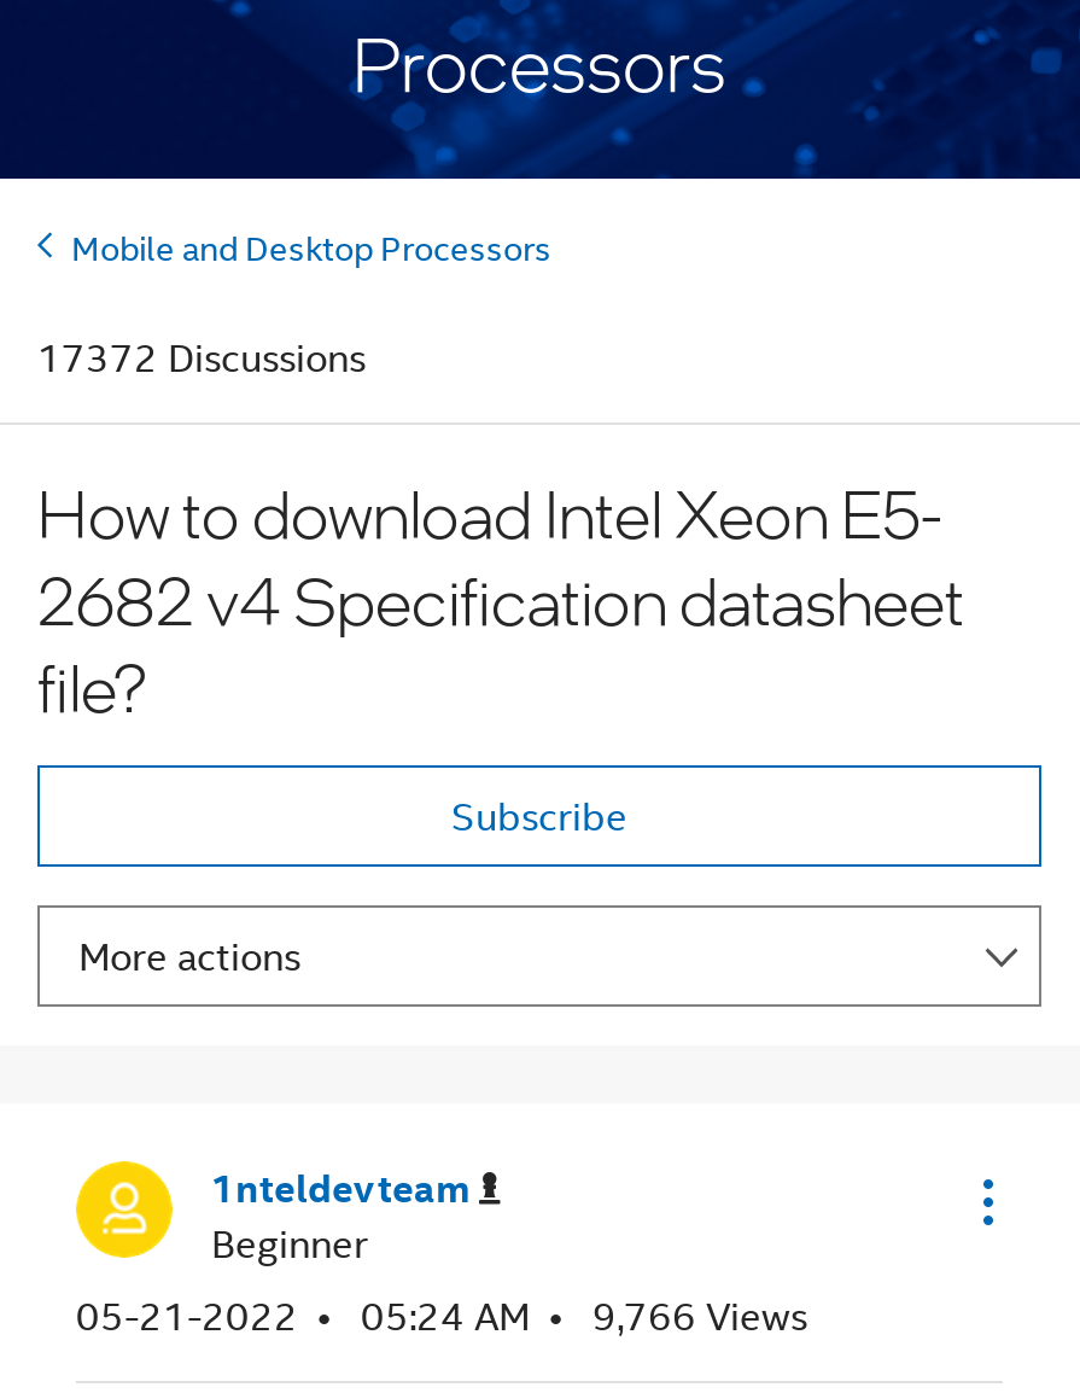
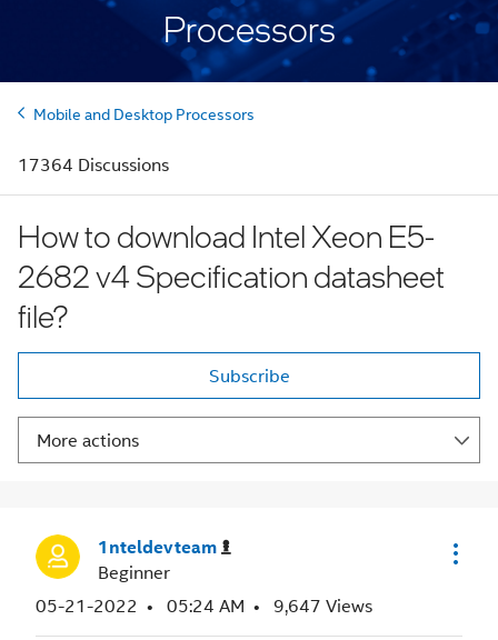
- 17372 Discussions
+ 17364 Discussions

- 05-21-2022 05:24 AM 9,766 Views
+ 05-21-2022 05:24 AM 9,647 Views
